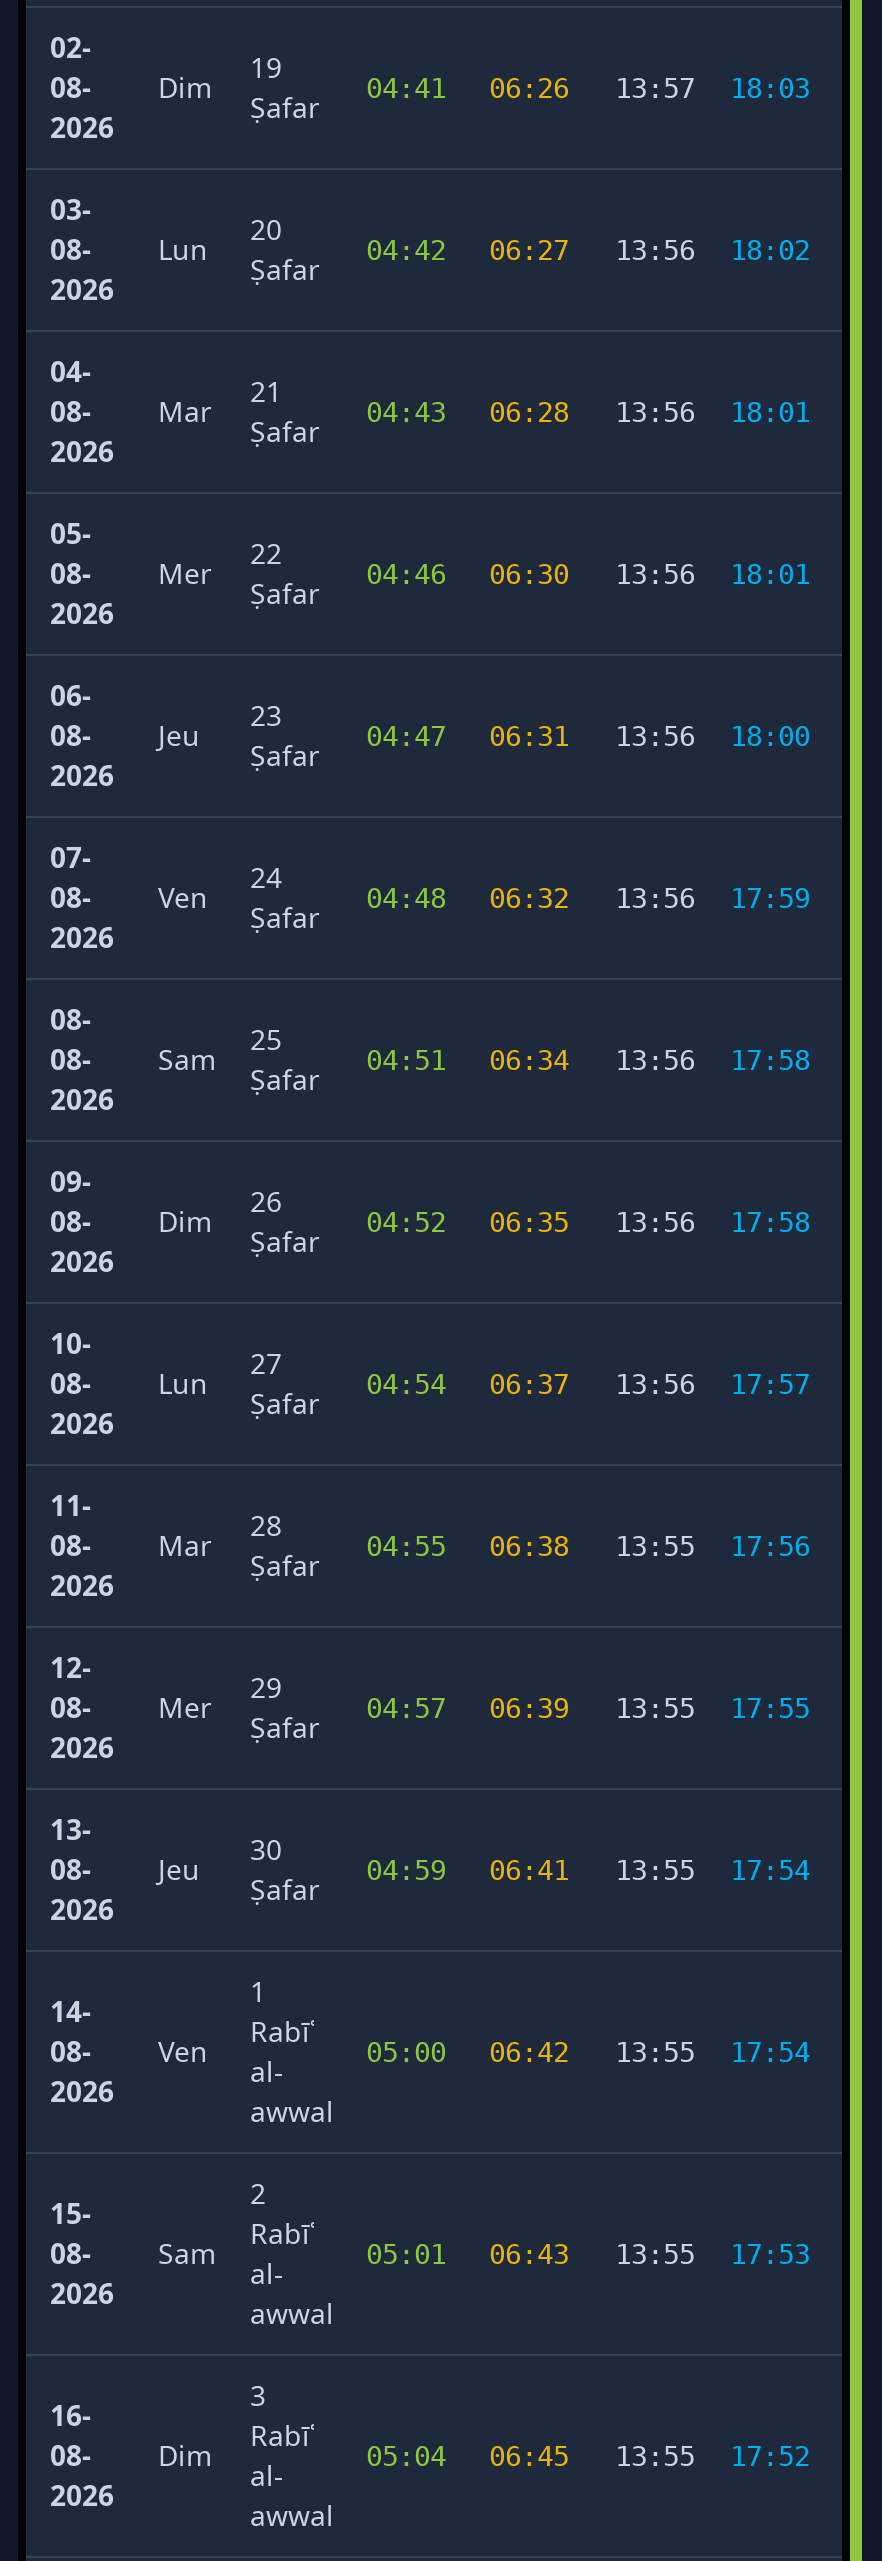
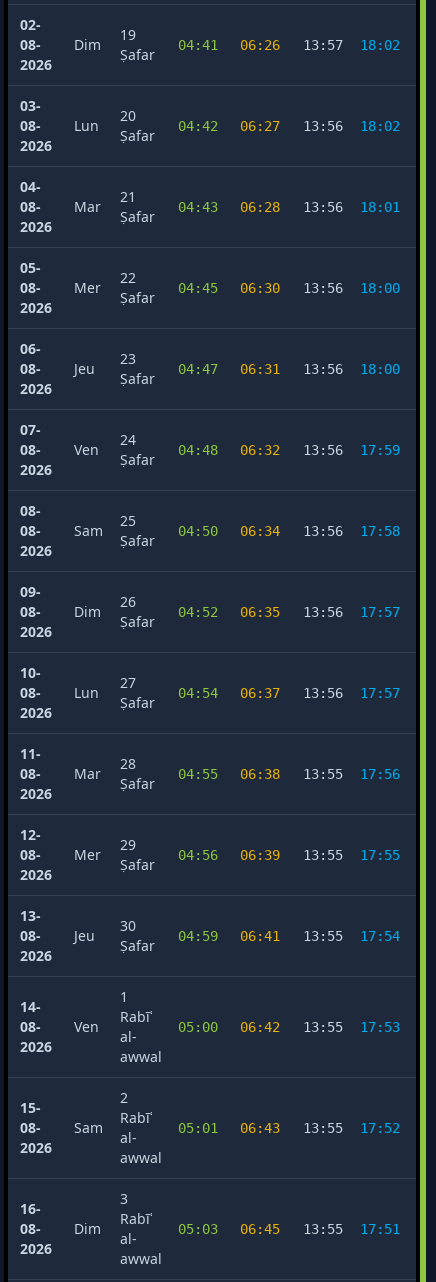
- 18:03
+ 18:02

- 04:46
+ 04:45

- 18:01
+ 18:00

- 04:51
+ 04:50

- 17:58
+ 17:57

- 04:57
+ 04:56

- 17:54
+ 17:53

- 17:53
+ 17:52

- 05:04
+ 05:03

- 17:52
+ 17:51
